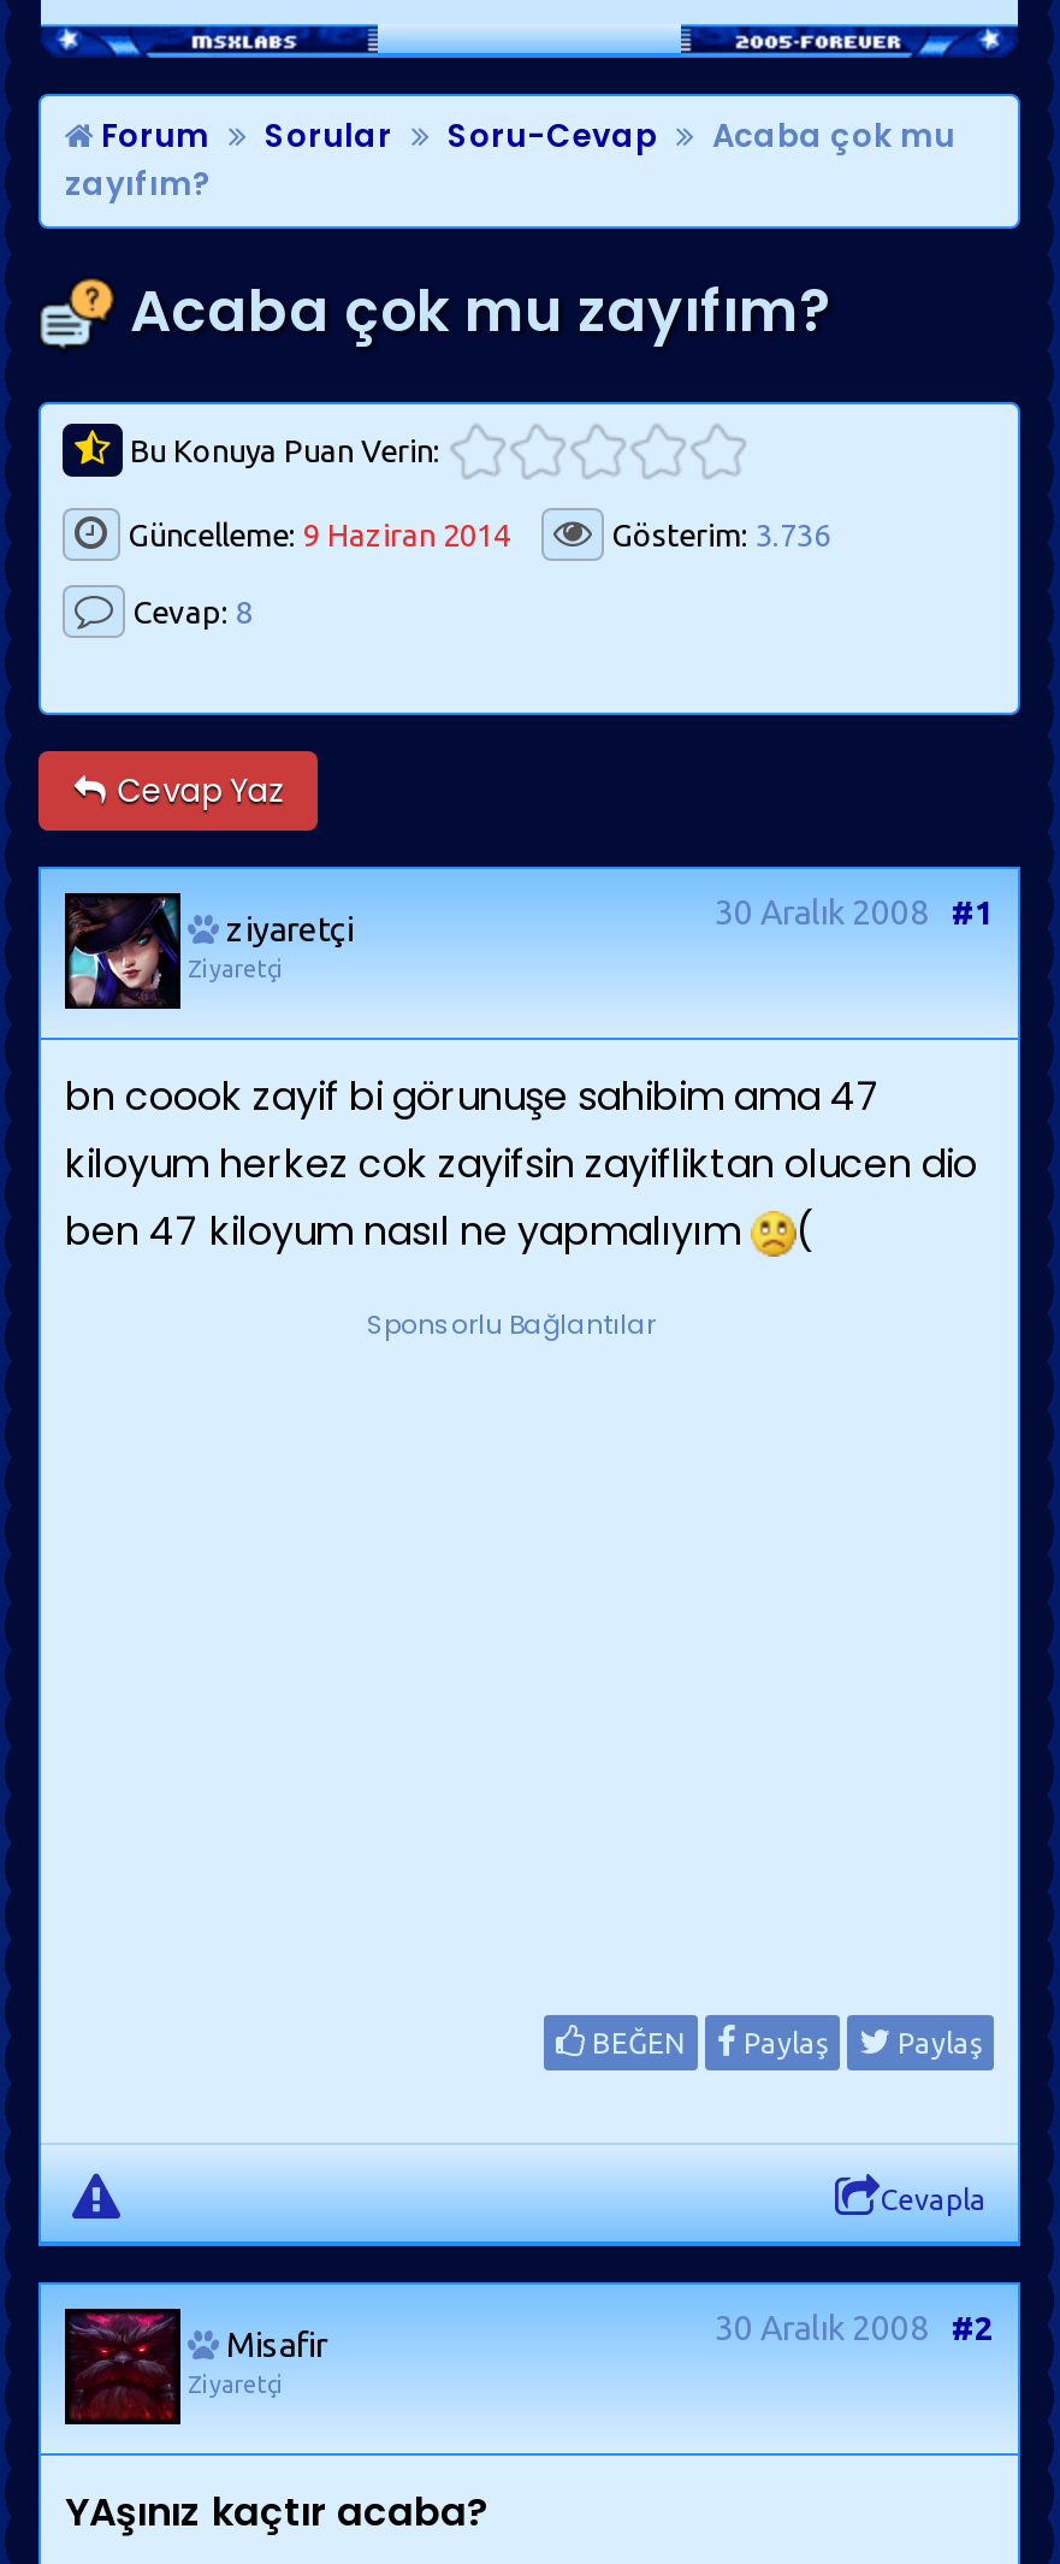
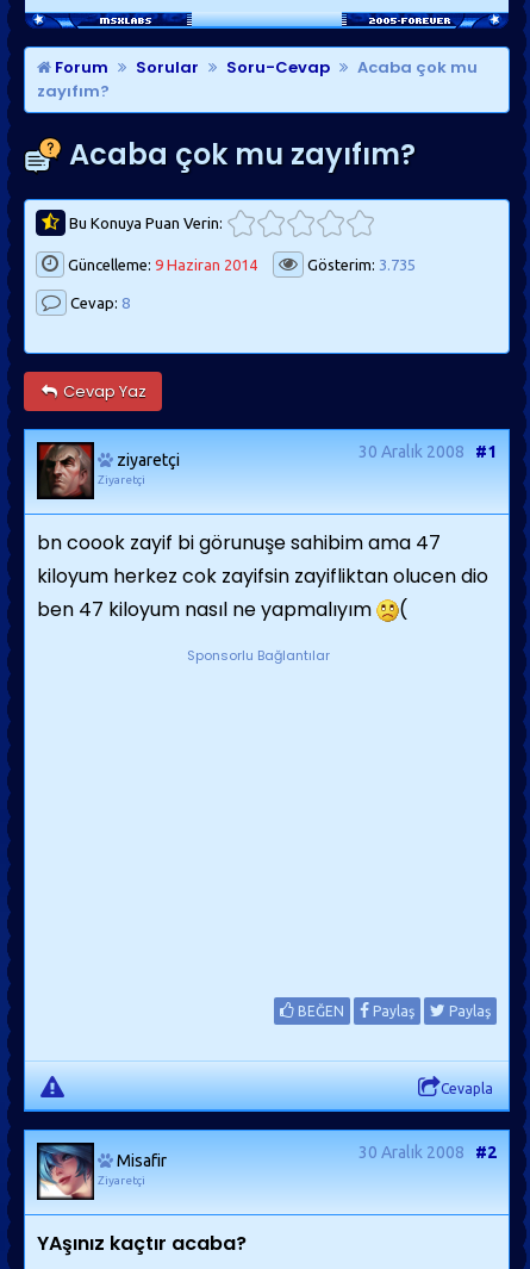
- Gösterim: 3.736
+ Gösterim: 3.735

- [image]
+ [image]

- [image]
+ [image]
